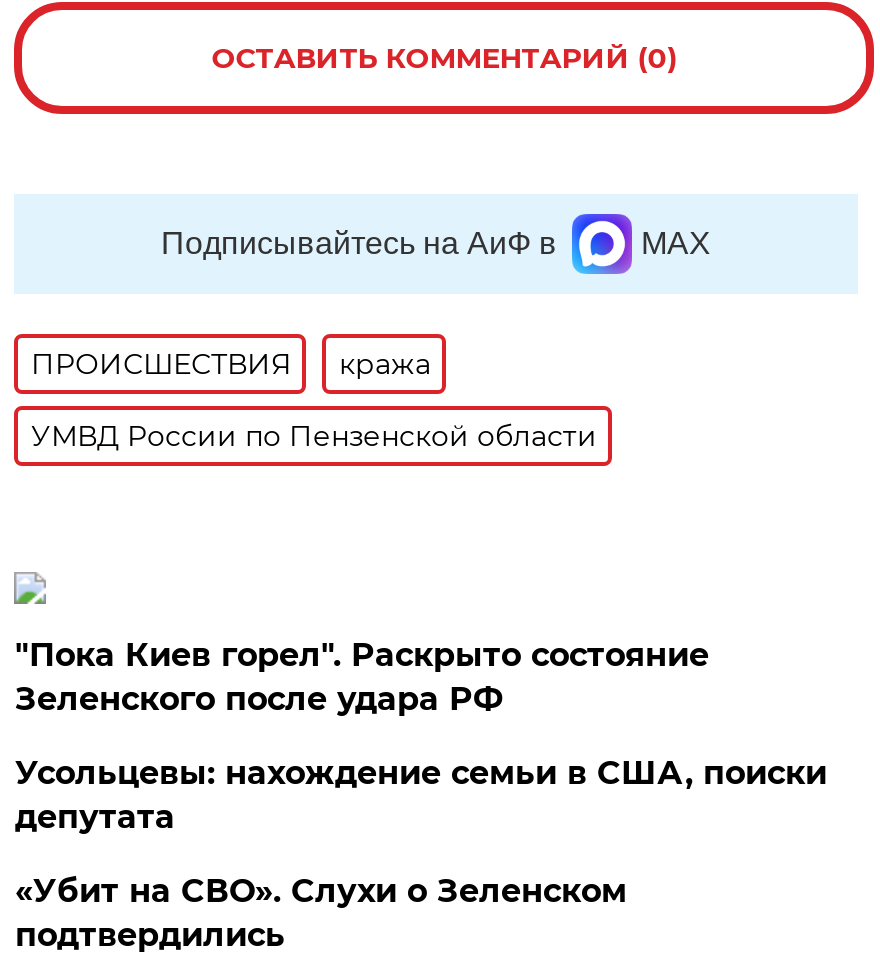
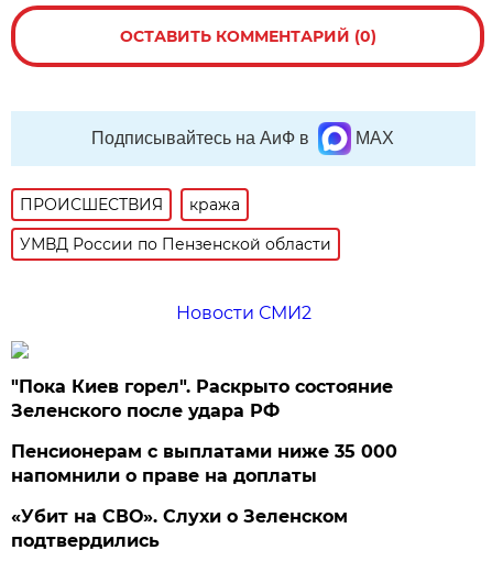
+ Новости СМИ2

- Усольцевы: нахождение семьи в США, поиски
- депутата
+ Пенсионерам с выплатами ниже 35 000
+ напомнили о праве на доплаты
